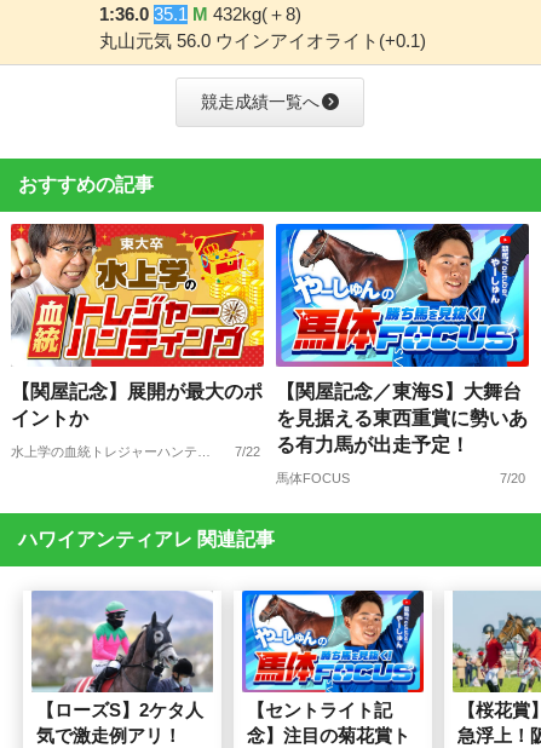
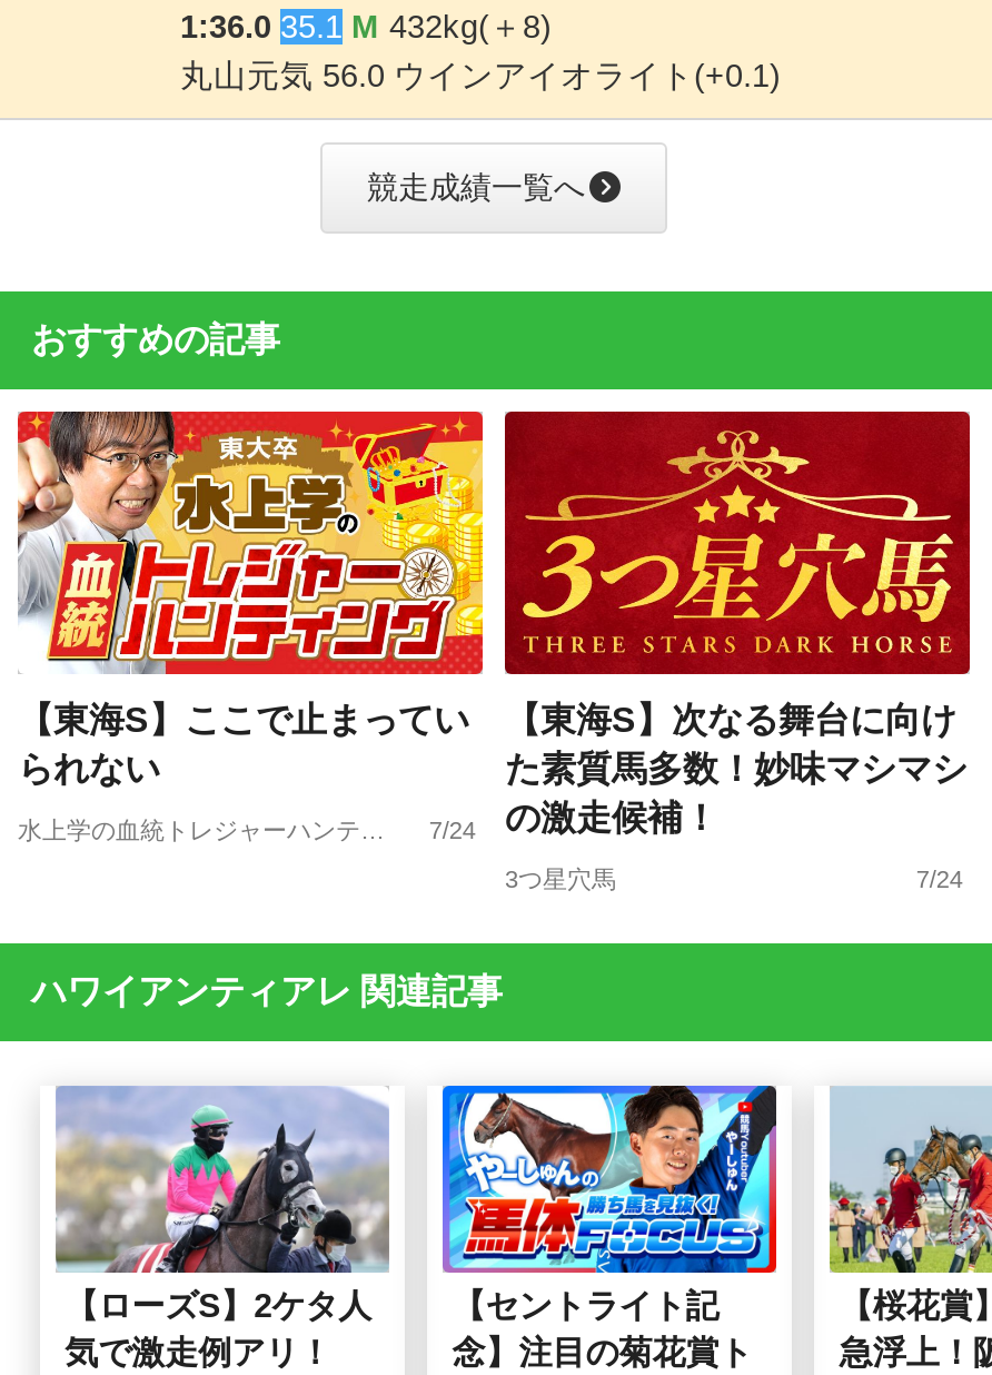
- [image]
- 【関屋記念／東海S】大舞台
- を見据える東西重賞に勢いあ
- る有力馬が出走予定！
+ [image]
+ 【東海S】次なる舞台に向け
+ た素質馬多数！妙味マシマシ
+ の激走候補！

- 【関屋記念】展開が最大のポ
- イントか
+ 【東海S】ここで止まってい
+ られない

- 7/22
+ 7/24

- 馬体FOCUS
- 7/20
+ 3つ星穴馬
+ 7/24
